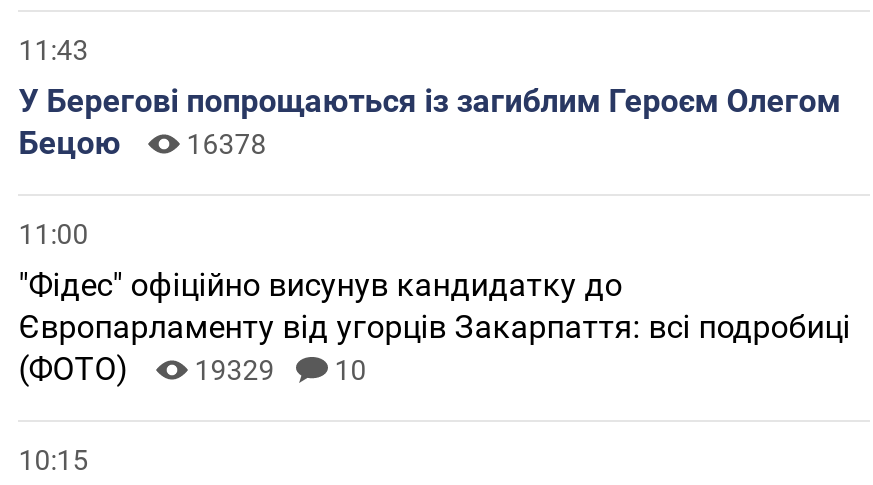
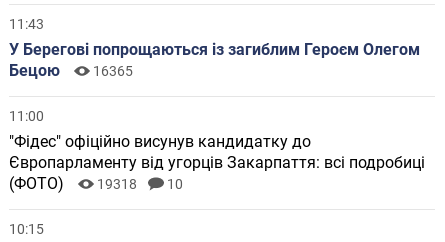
- Бецою 16378
+ Бецою 16365

- (ФОТО) 19329 10
+ (ФОТО) 19318 10
